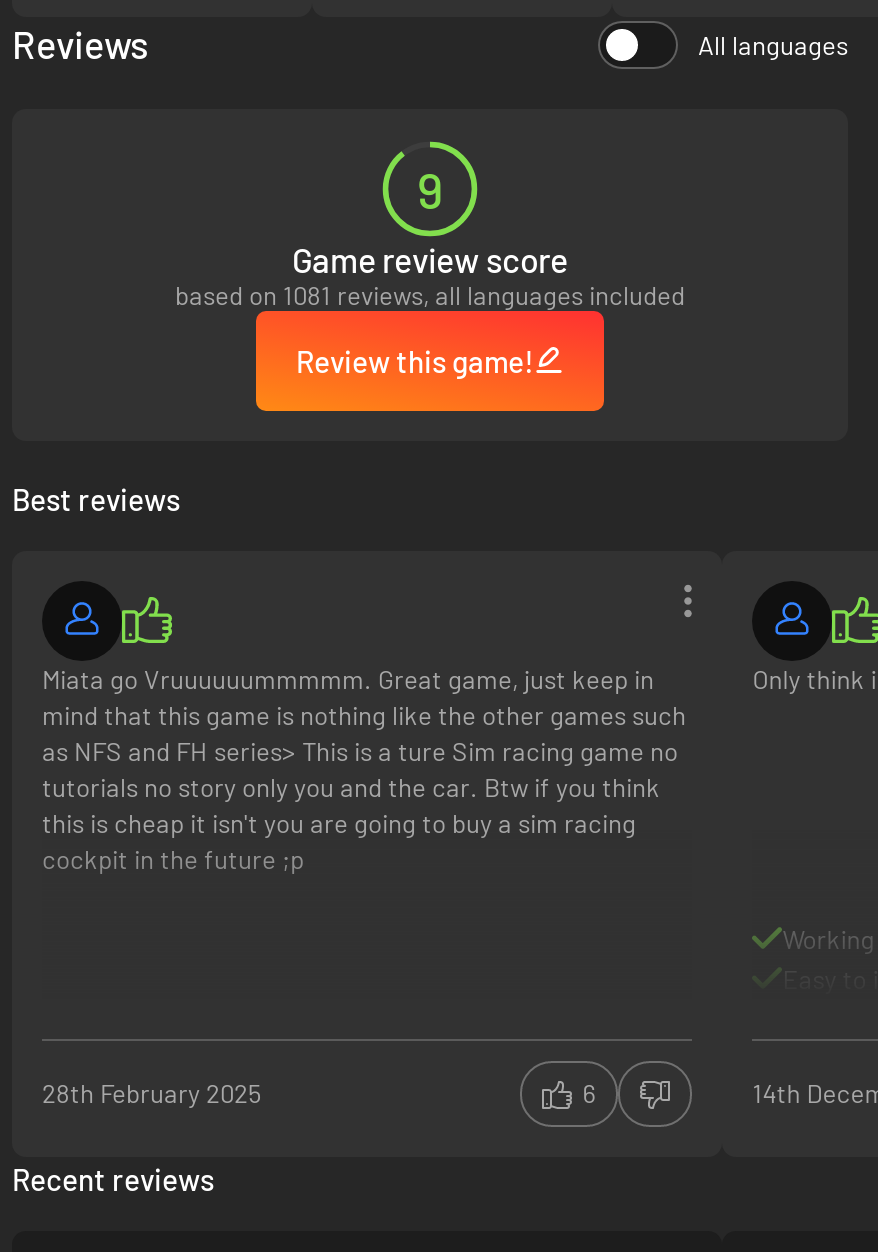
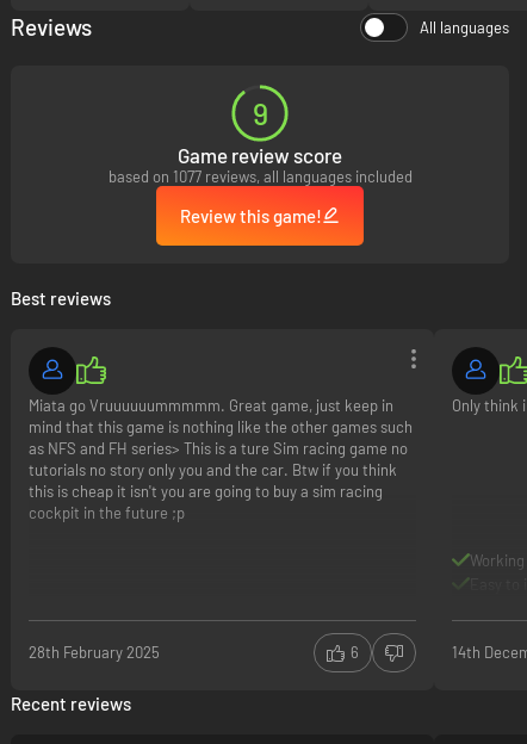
- based on 1081 reviews, all languages included
+ based on 1077 reviews, all languages included
